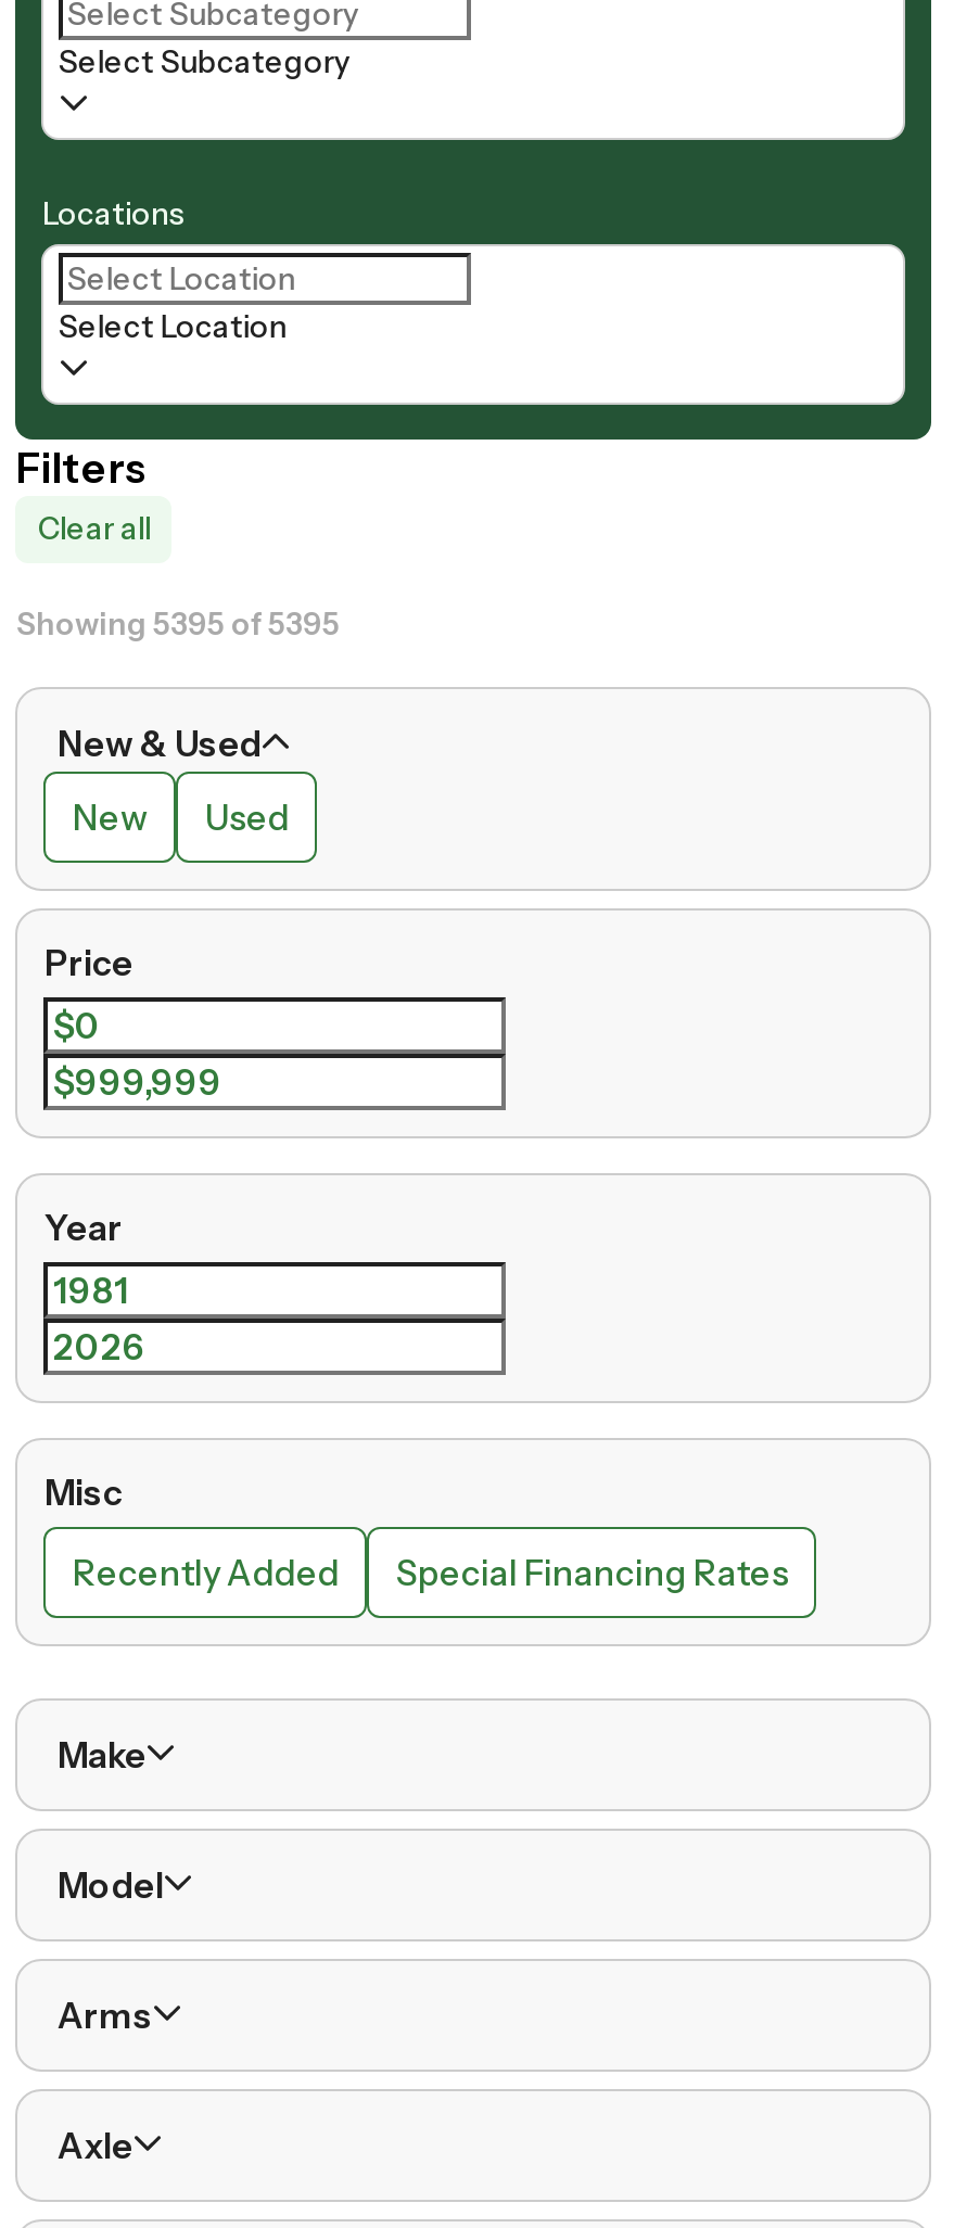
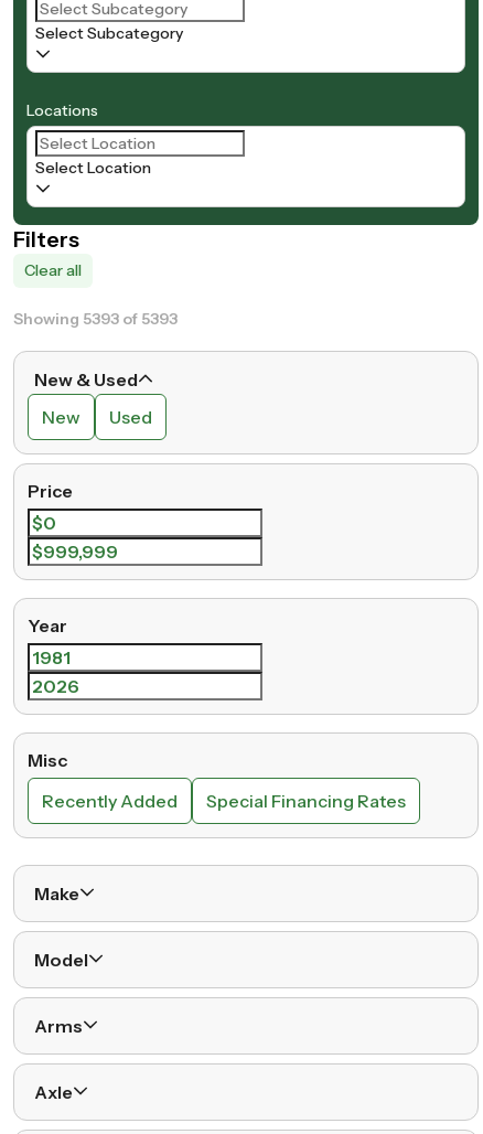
- Showing 5395 of 5395
+ Showing 5393 of 5393
